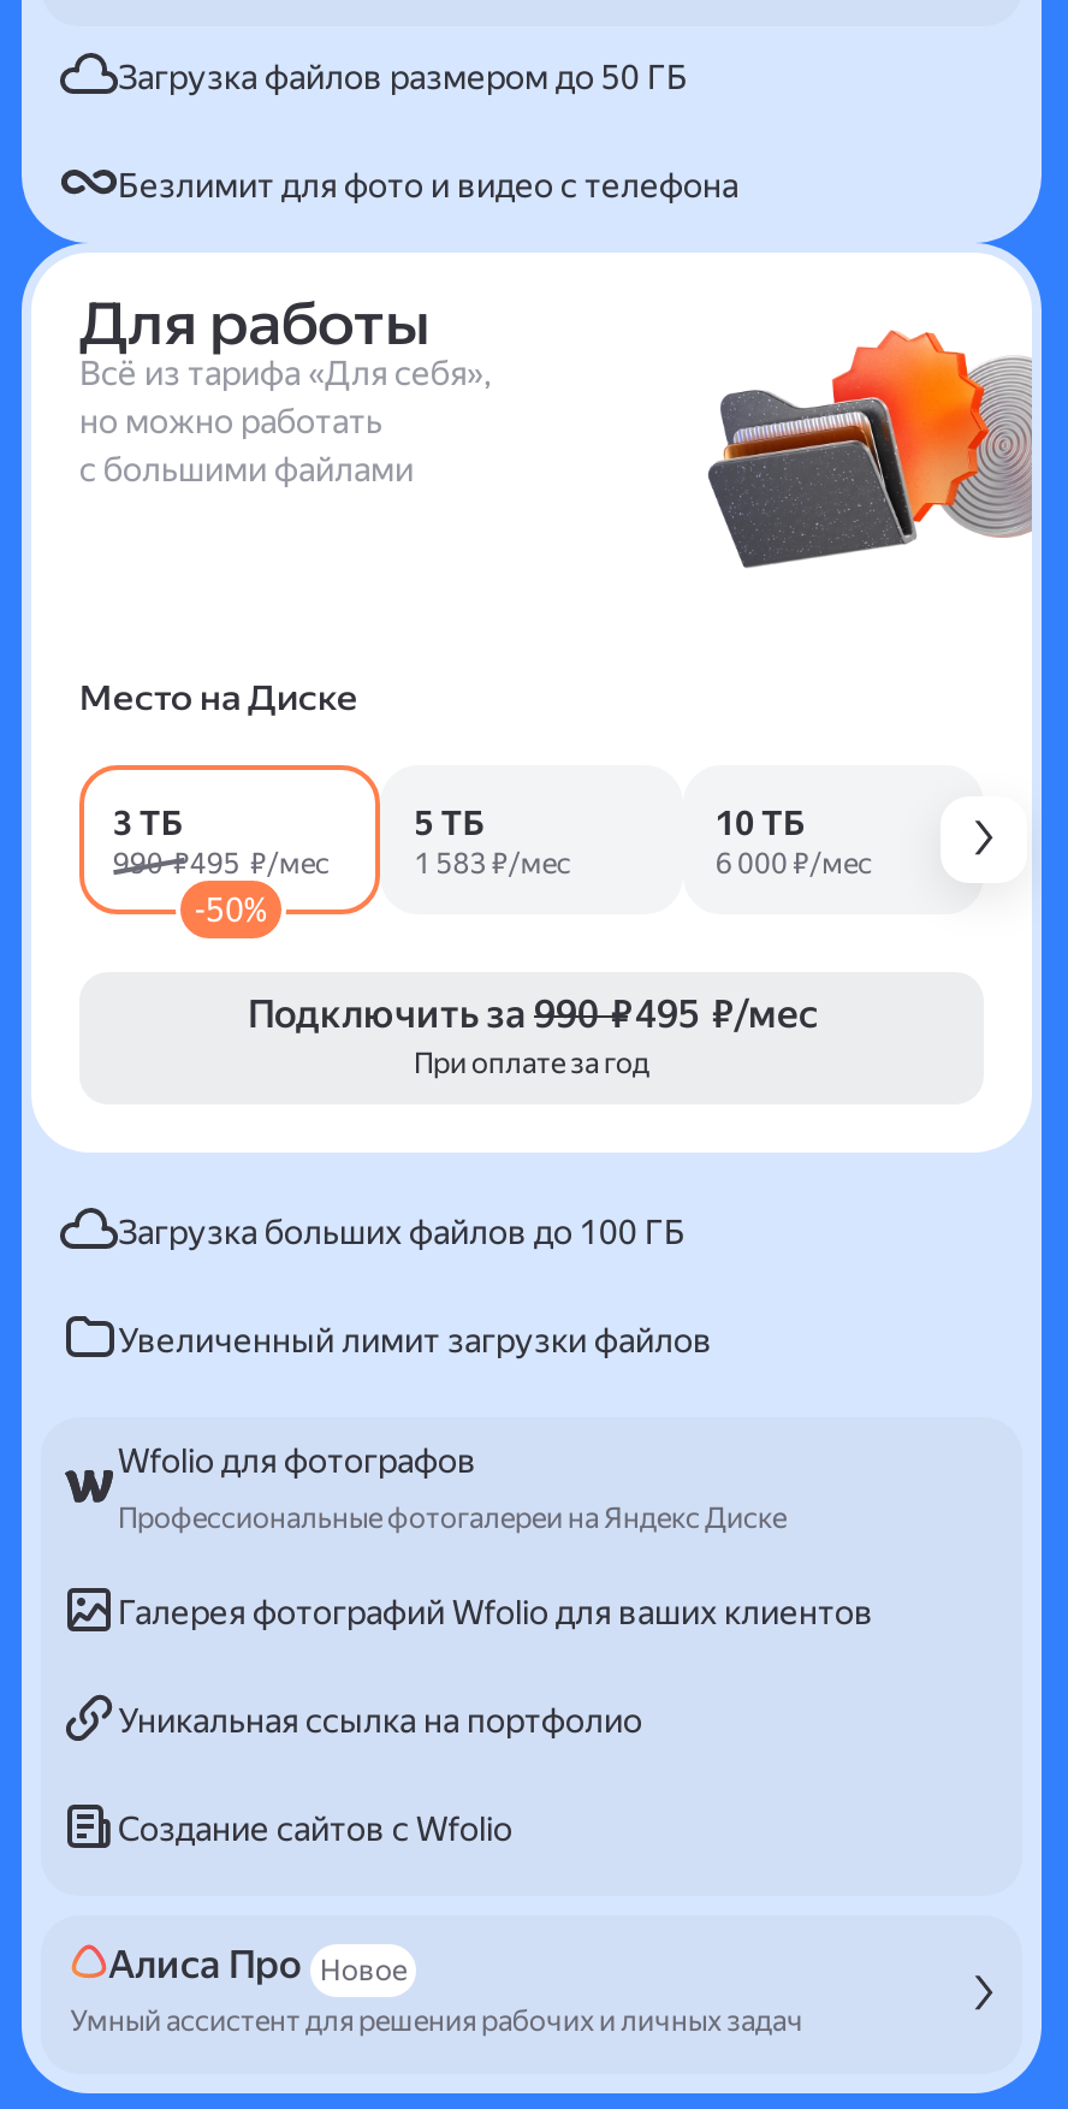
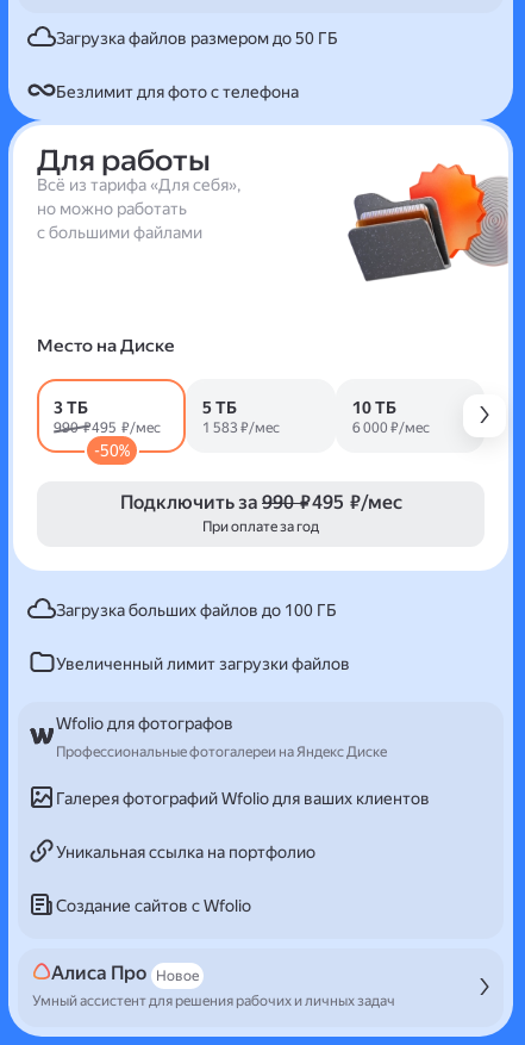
- Безлимит для фото и видео с телефона
+ Безлимит для фото с телефона
